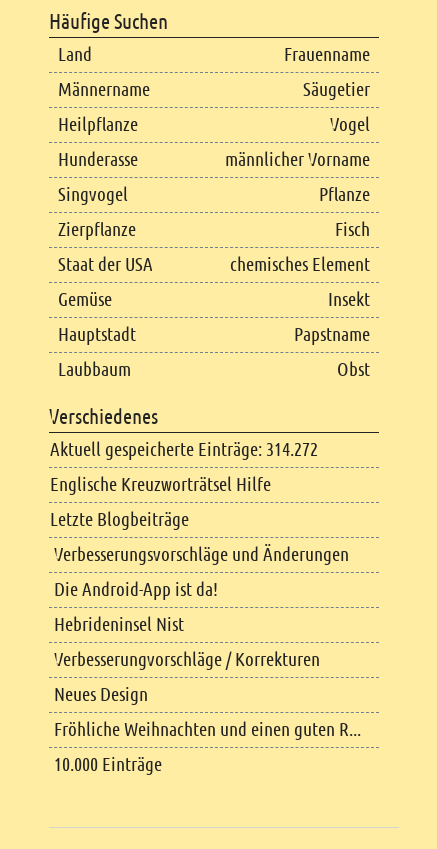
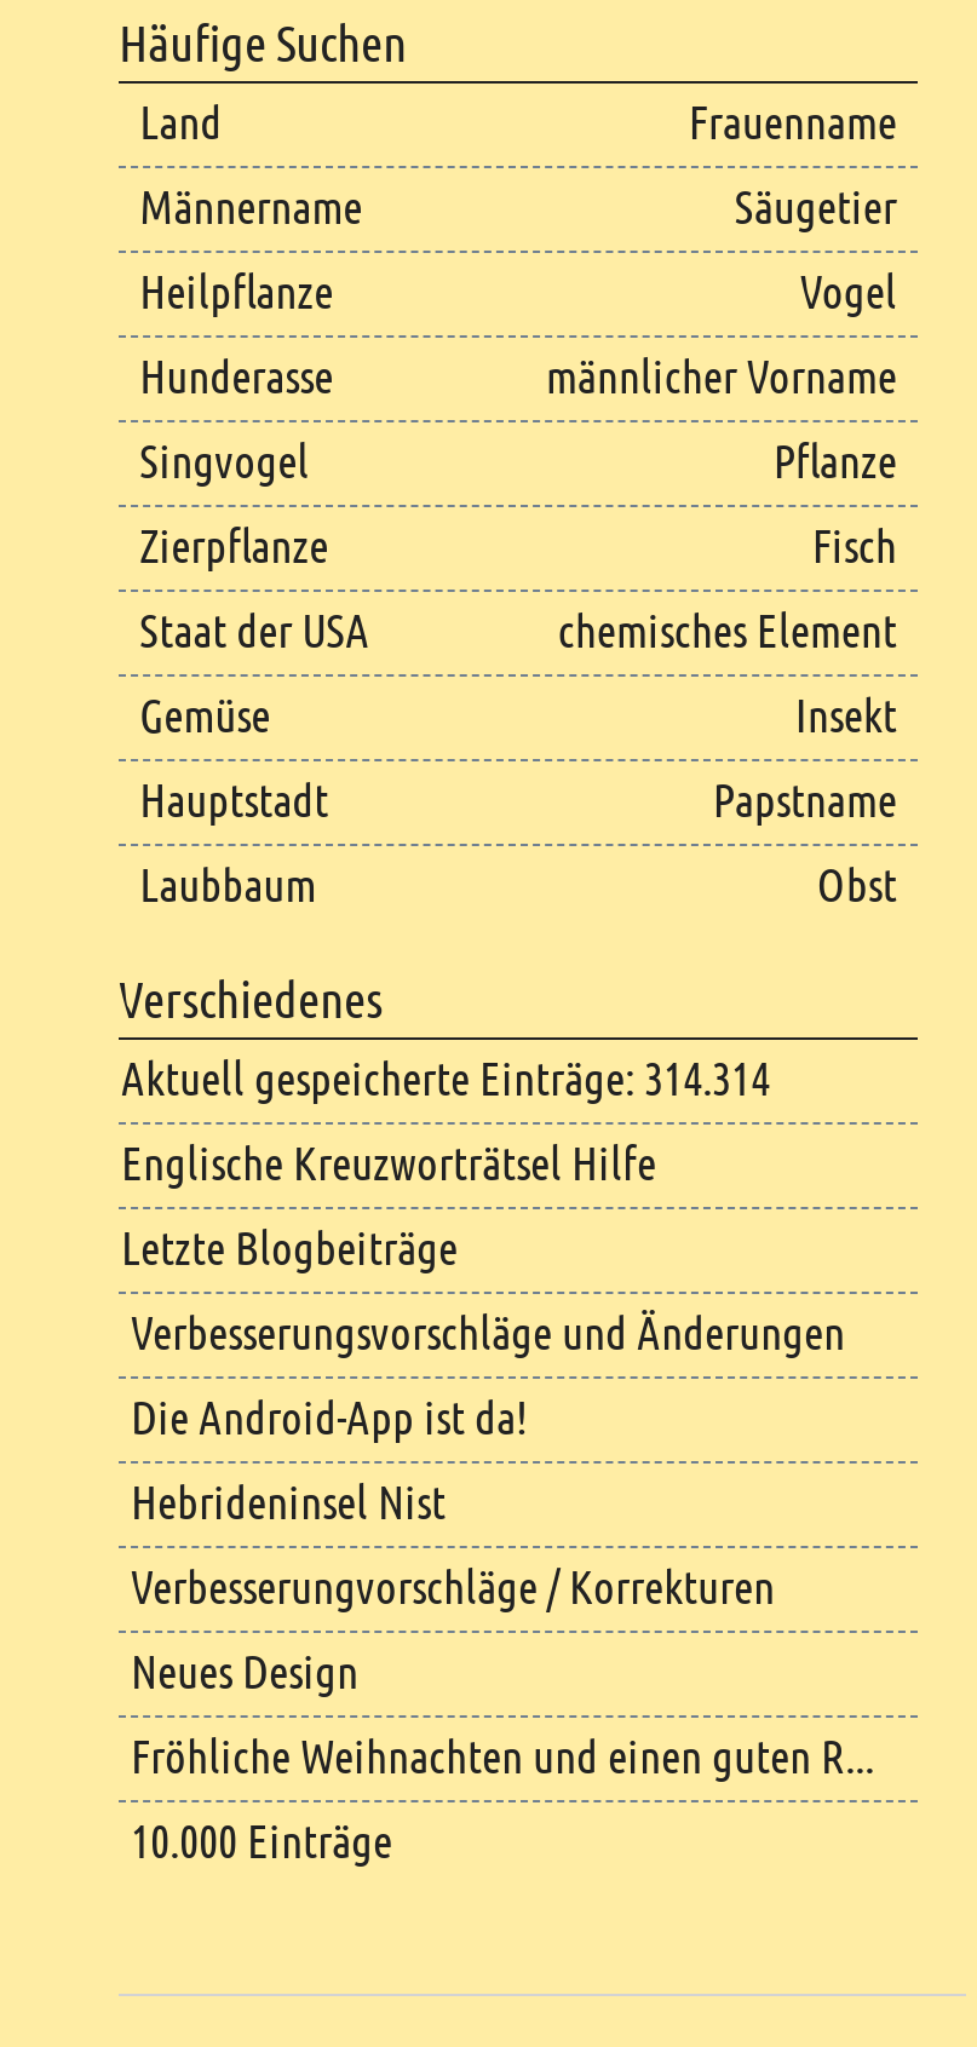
- Aktuell gespeicherte Einträge: 314.272
+ Aktuell gespeicherte Einträge: 314.314
